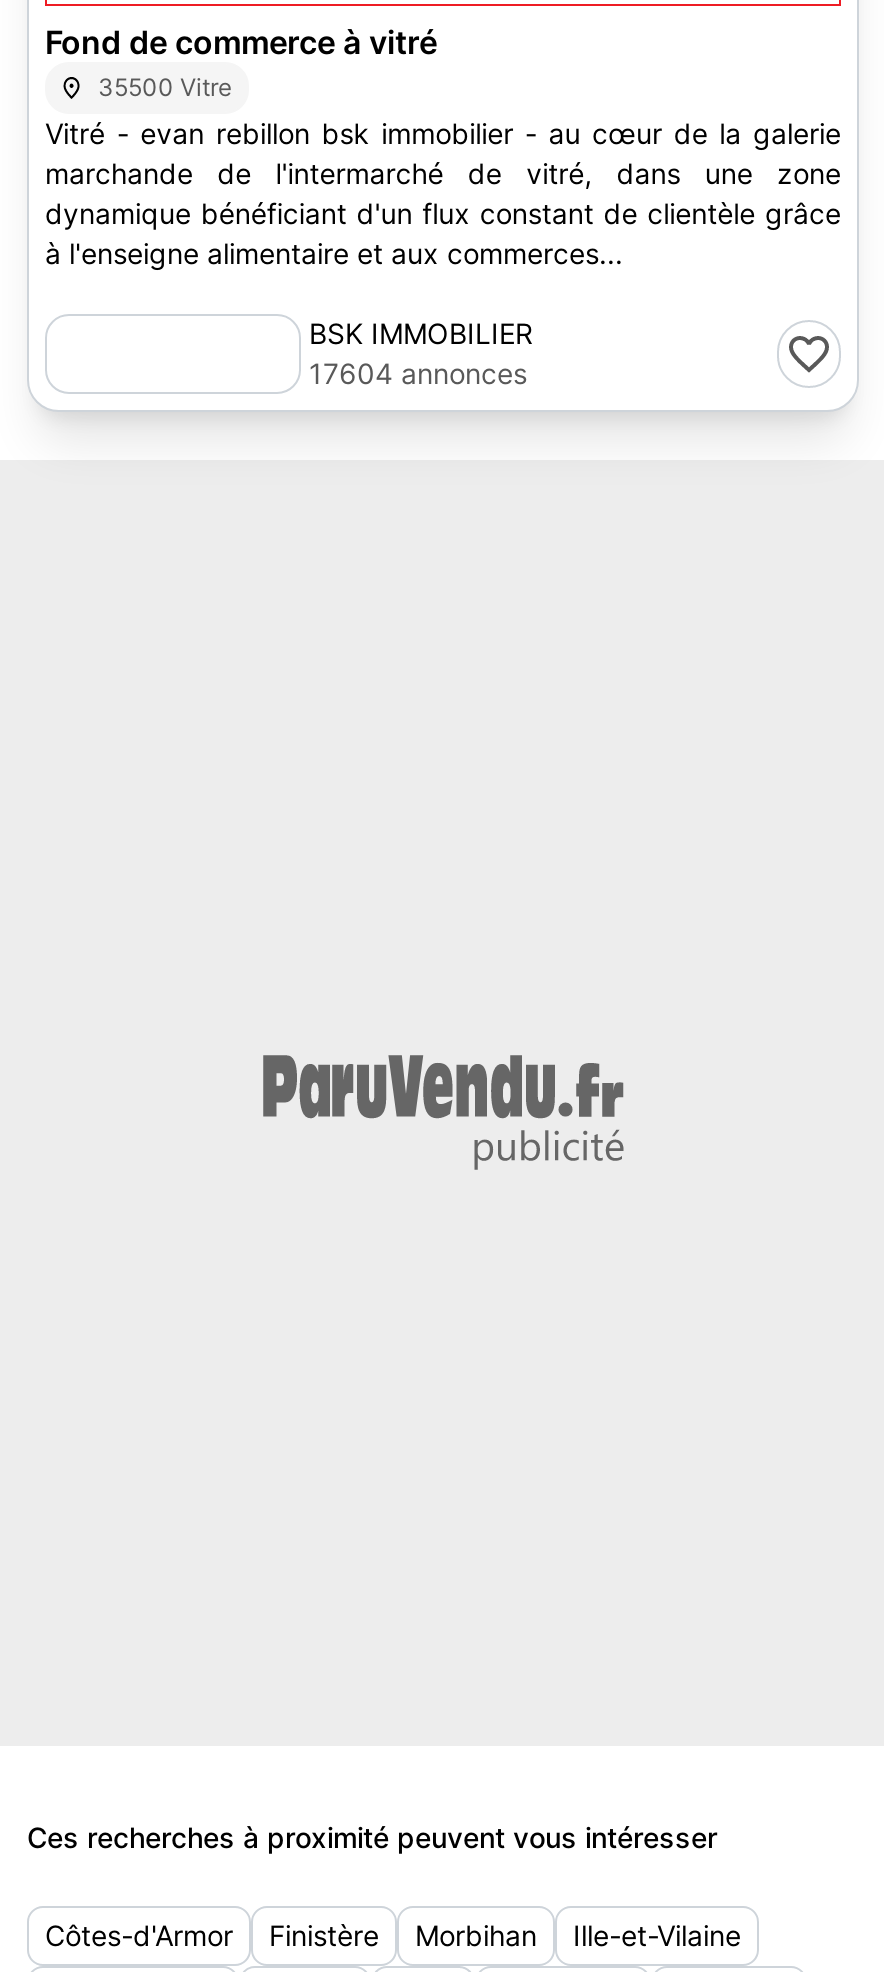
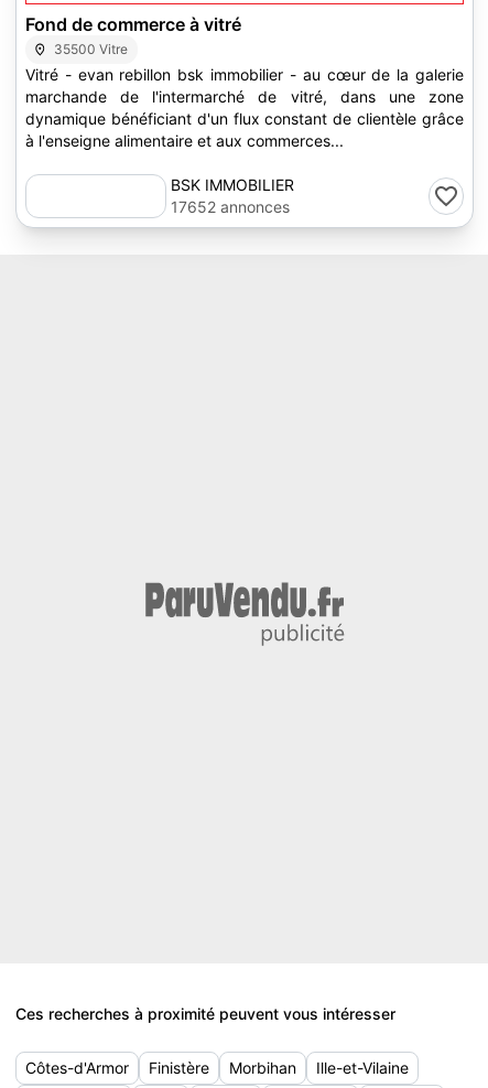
- 17604 annonces
+ 17652 annonces
